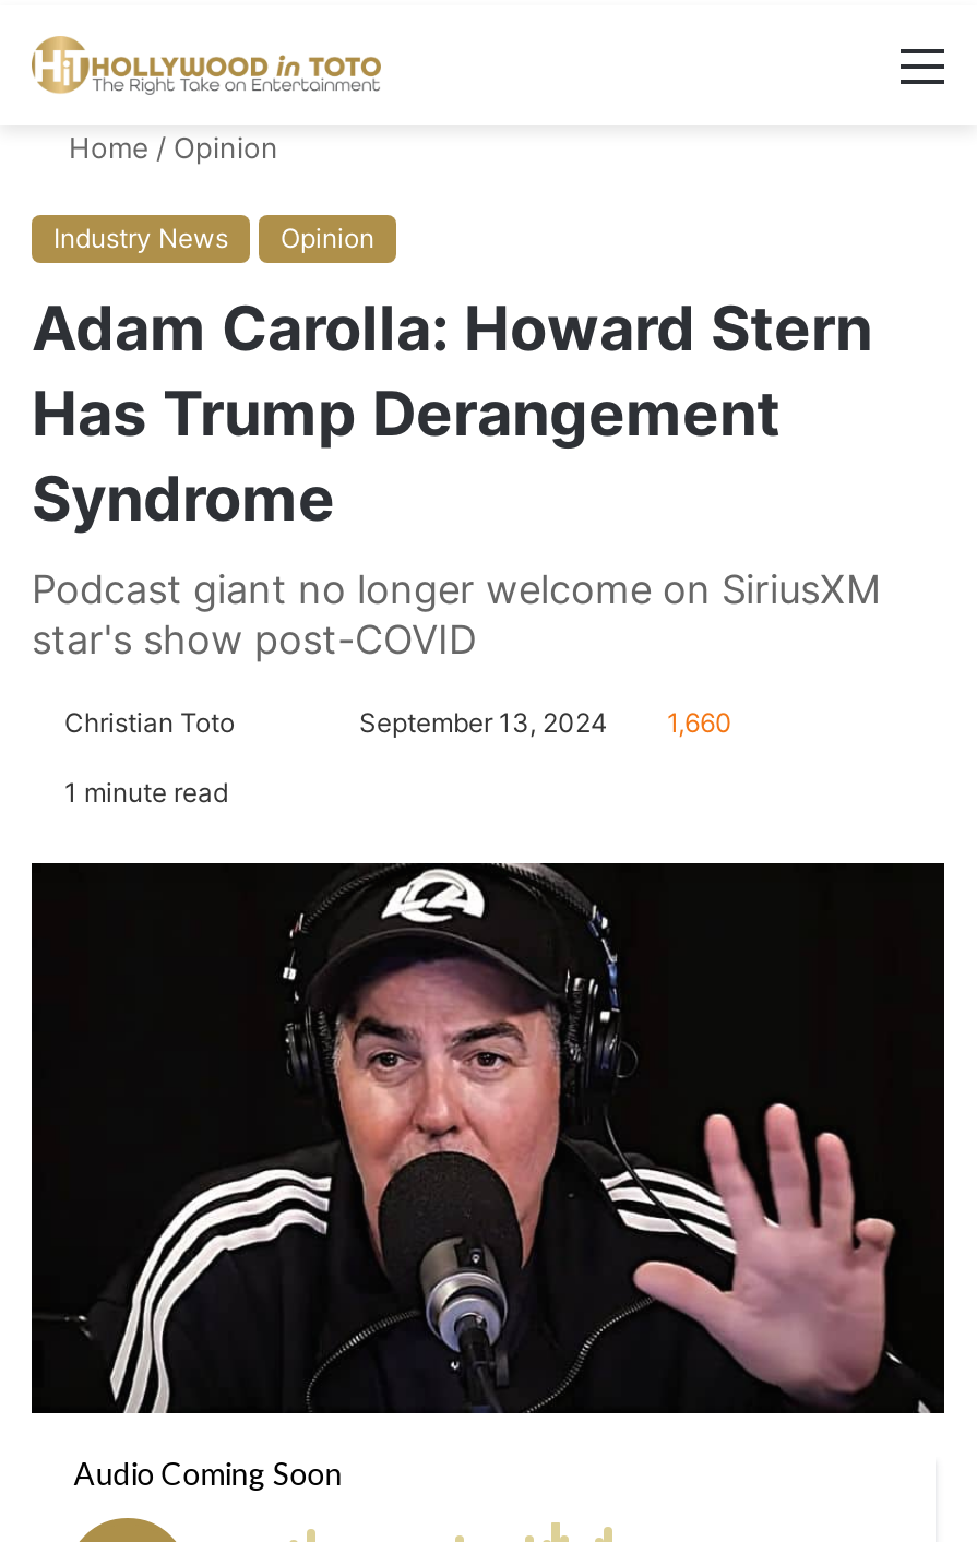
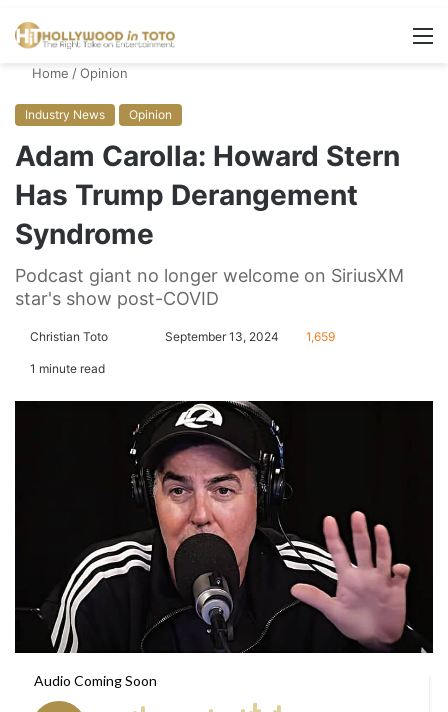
- 1,660
+ 1,659
